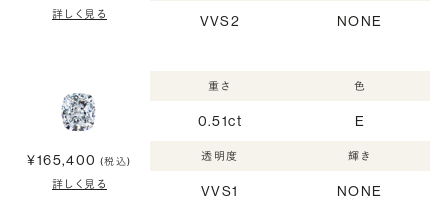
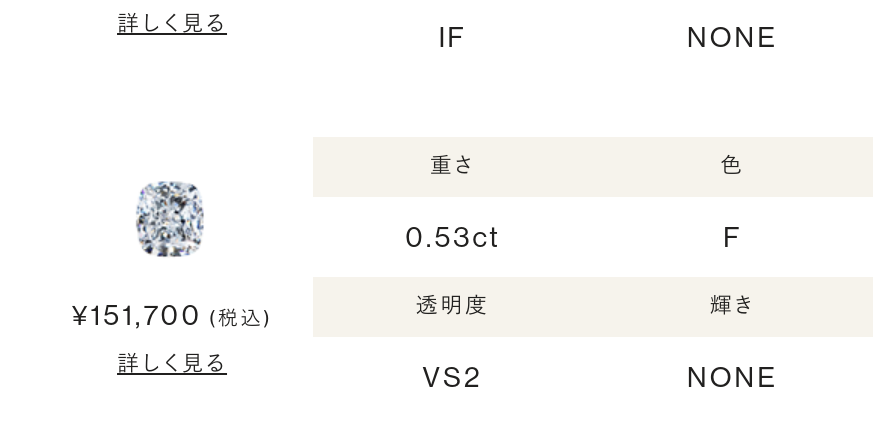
- VVS2
+ IF

- 0.51ct
+ 0.53ct

- E
+ F

- ¥165,400 (税込)
+ ¥151,700 (税込)

- VVS1
+ VS2
